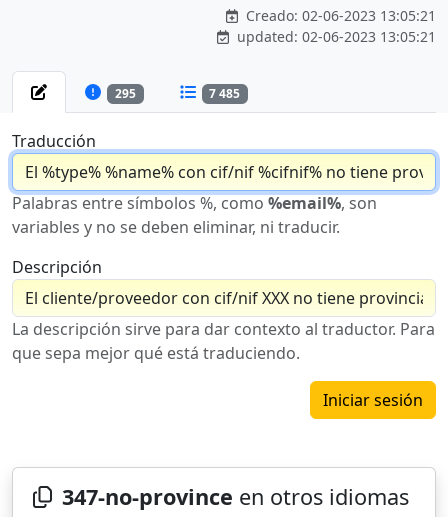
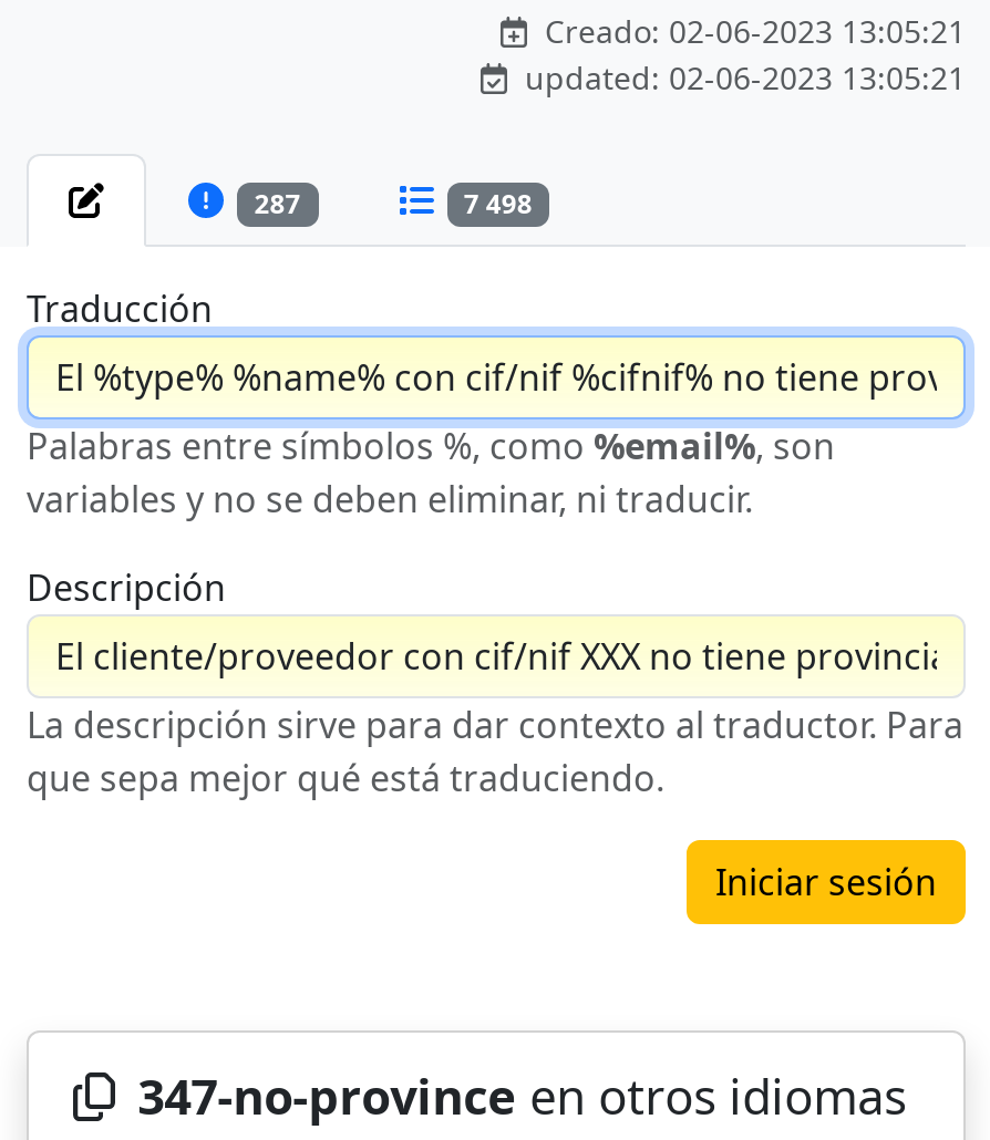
- 295
+ 287

- 7 485
+ 7 498
